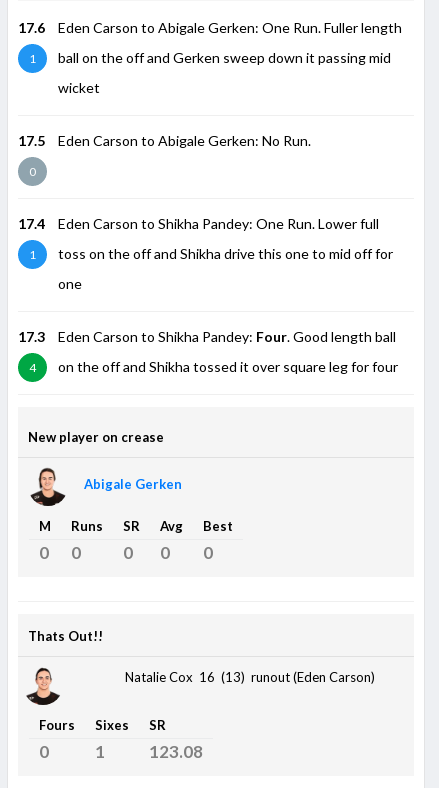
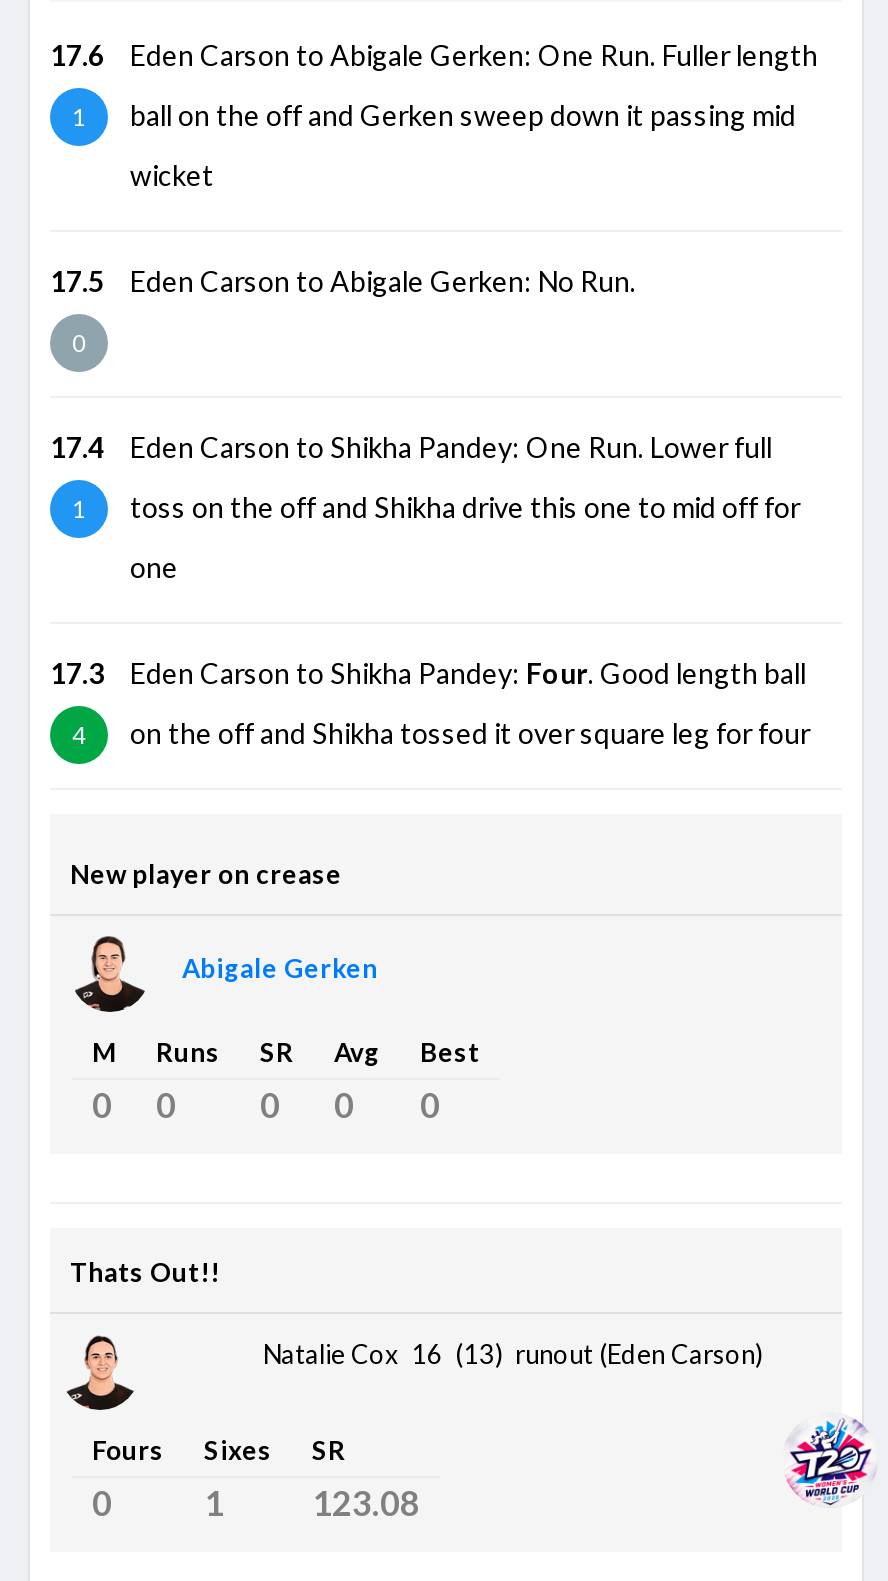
+ [image]
